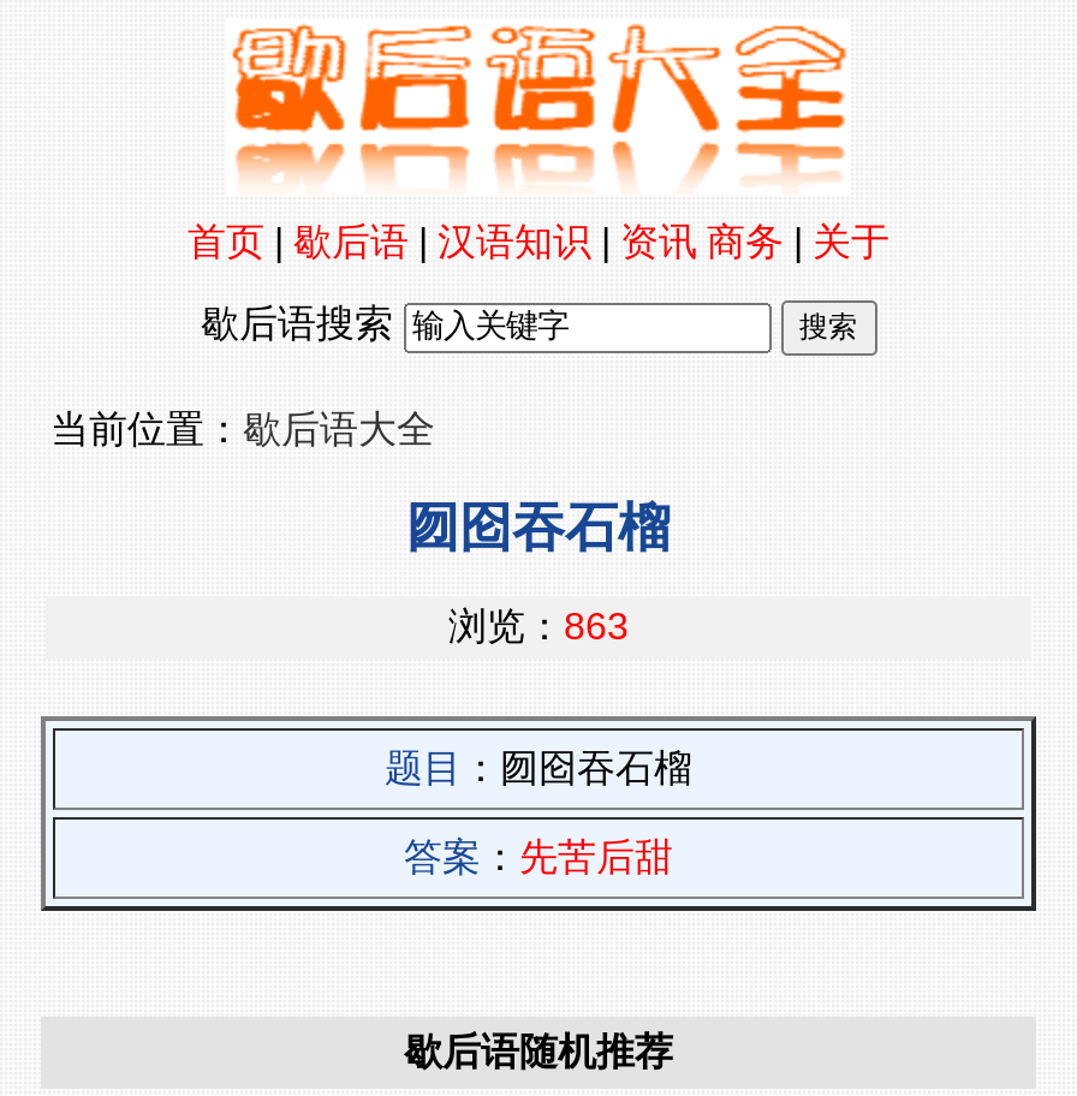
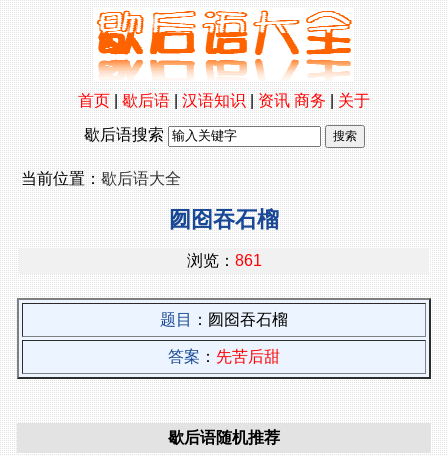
- 浏览：863
+ 浏览：861
